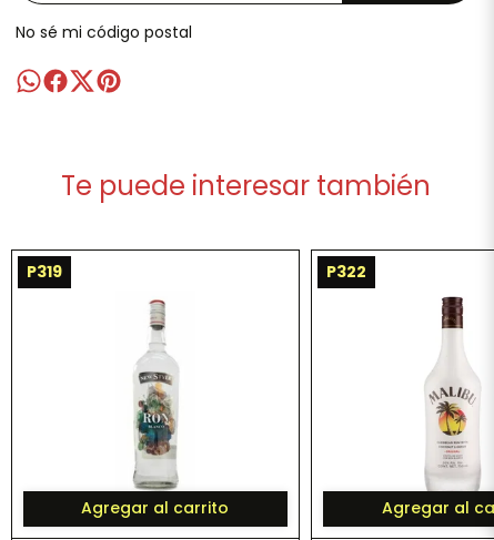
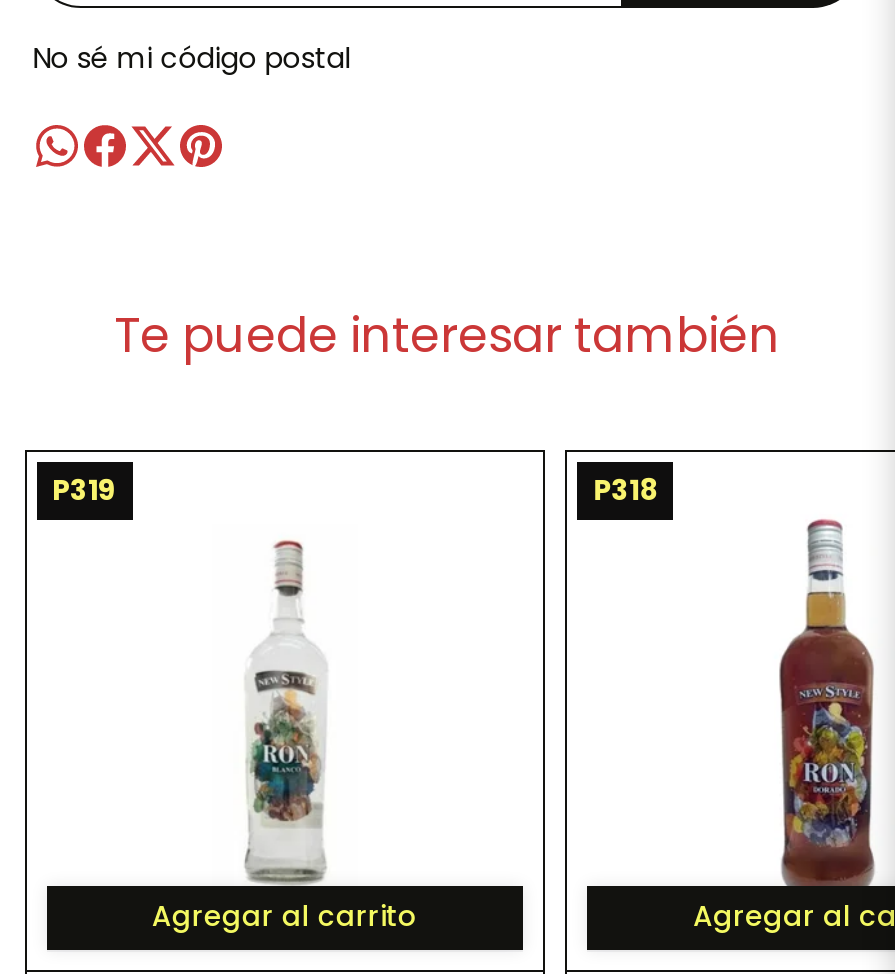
- P322
+ P318

- [image]
+ [image]
